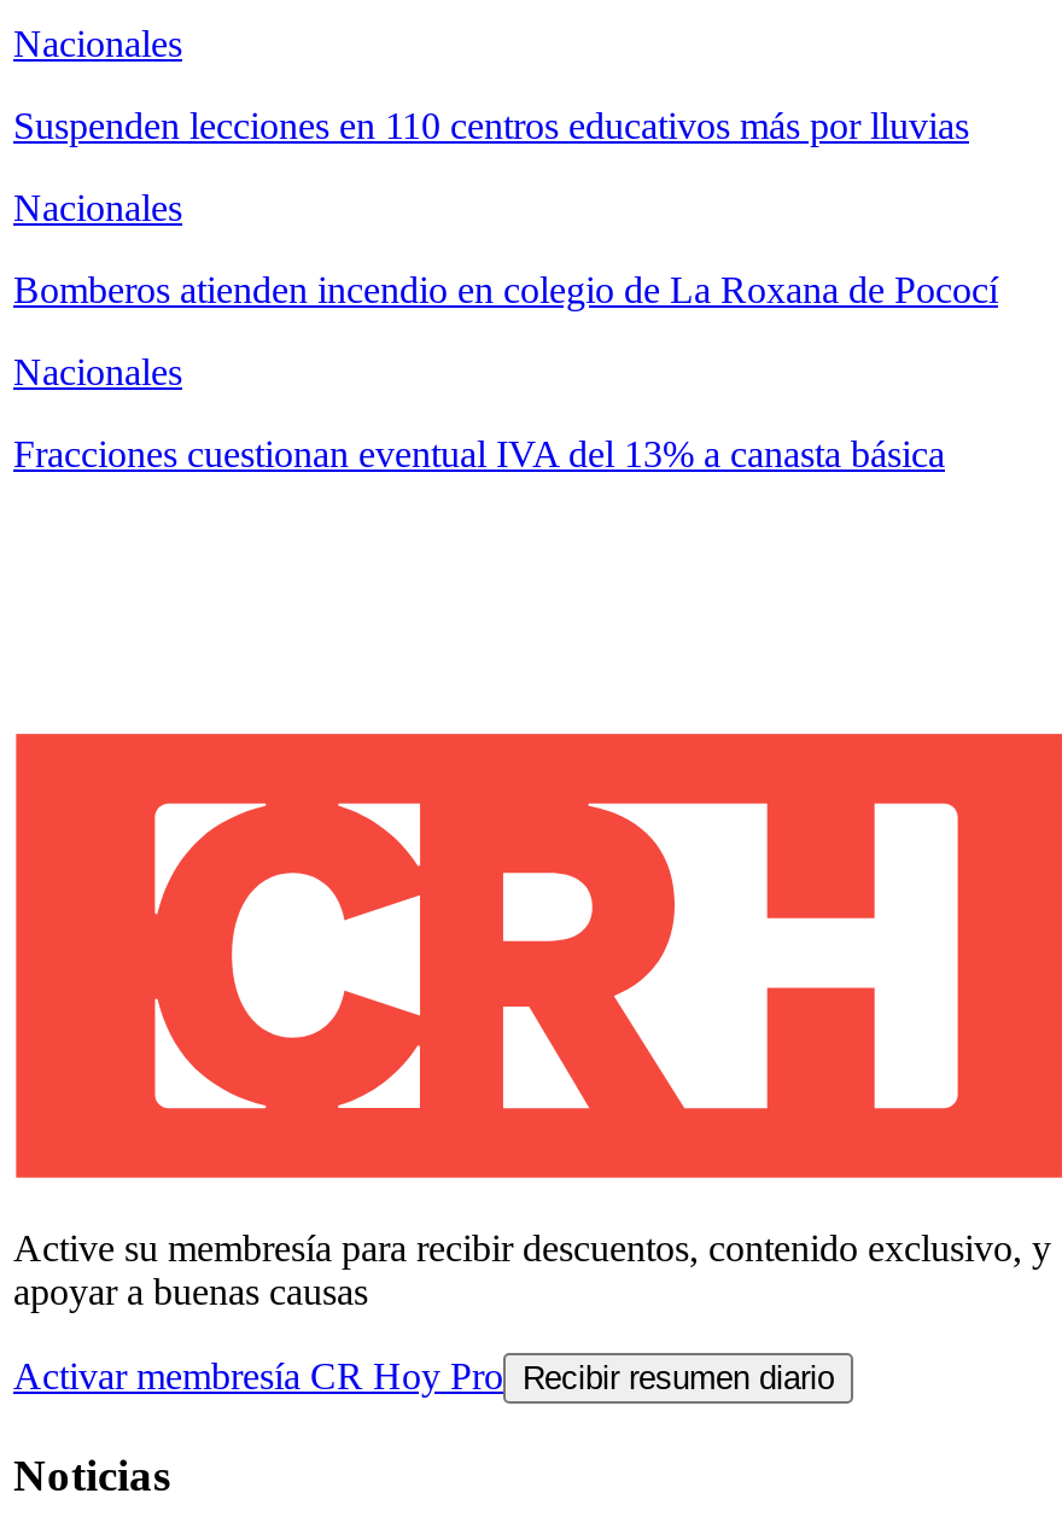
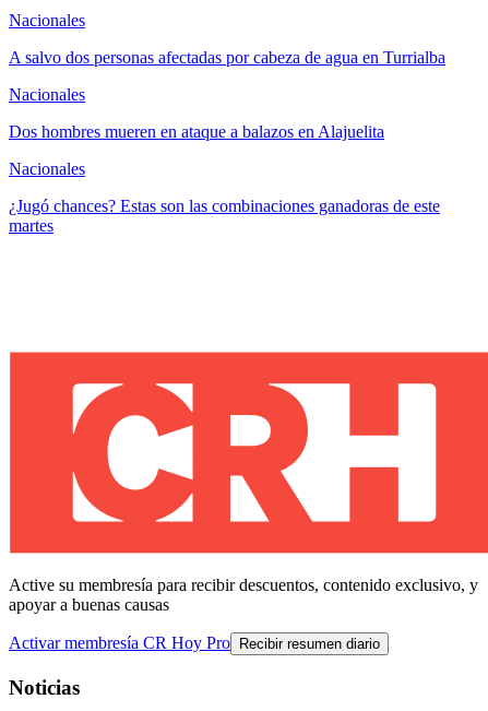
- Suspenden lecciones en 110 centros educativos más por lluvias
+ A salvo dos personas afectadas por cabeza de agua en Turrialba

- Bomberos atienden incendio en colegio de La Roxana de Pococí
+ Dos hombres mueren en ataque a balazos en Alajuelita

- Fracciones cuestionan eventual IVA del 13% a canasta básica
+ ¿Jugó chances? Estas son las combinaciones ganadoras de este
+ martes
